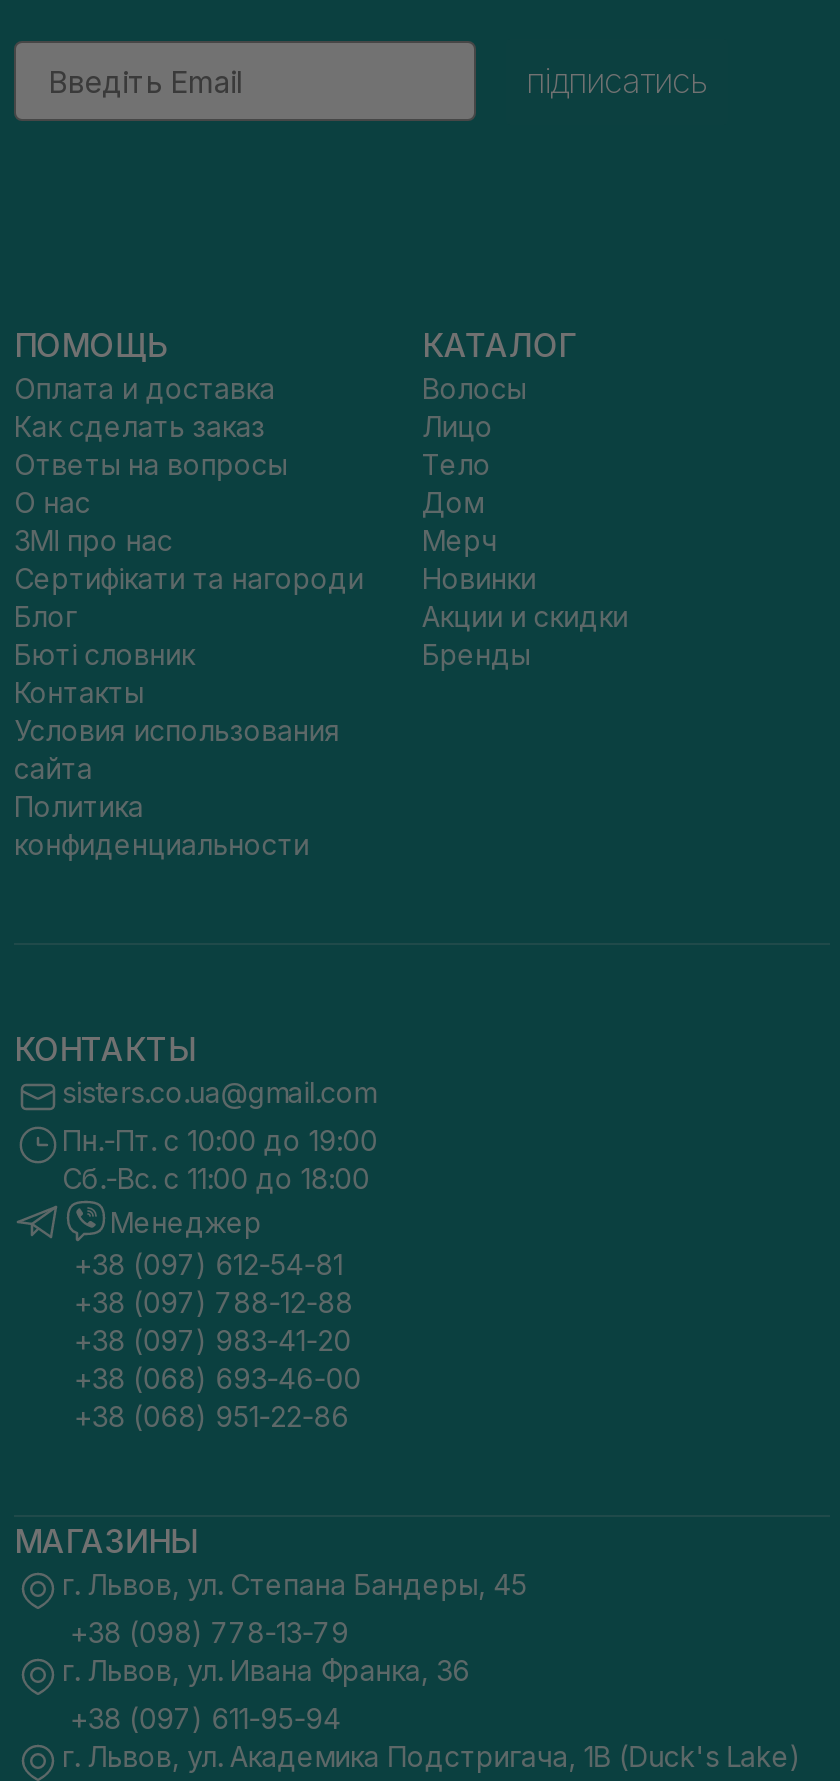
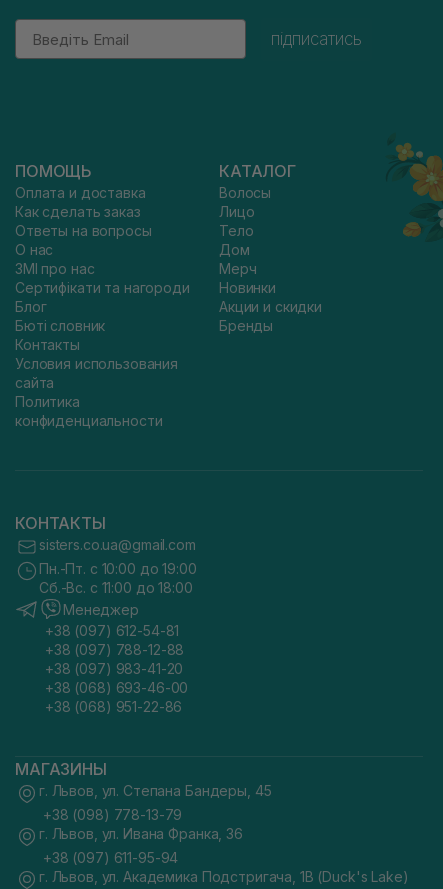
+ [image]
